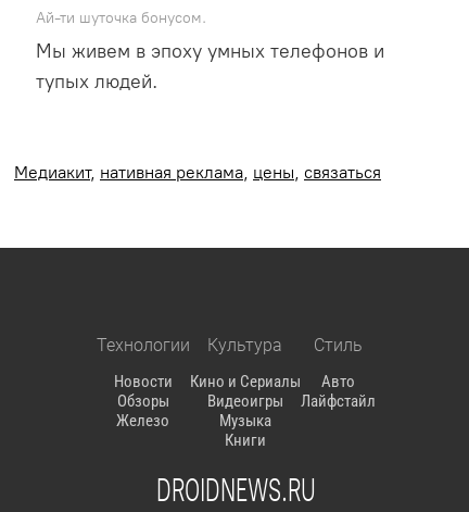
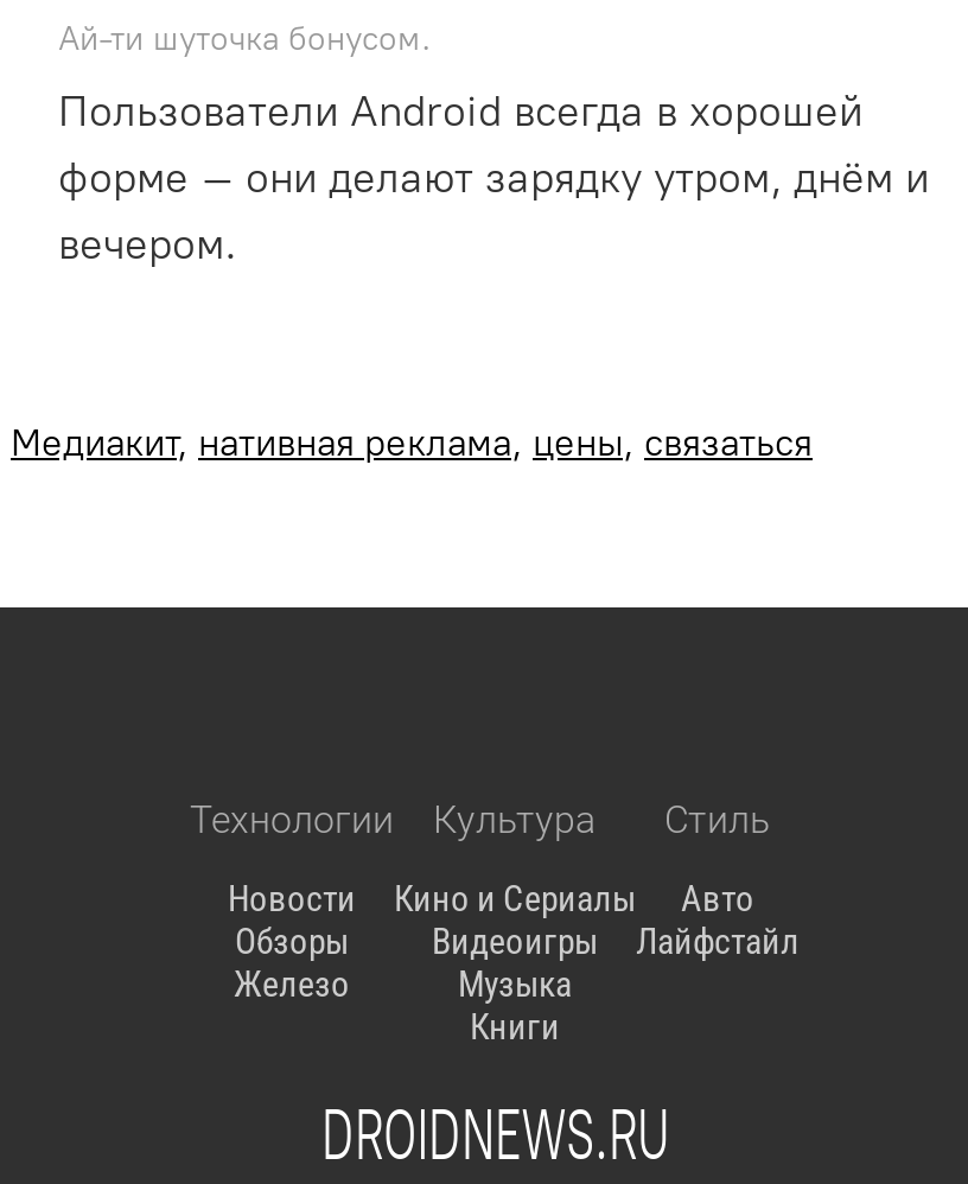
- Мы живем в эпоху умных телефонов и
- тупых людей.
+ Пользователи Android всегда в хорошей
+ форме – они делают зарядку утром, днём и
+ вечером.
